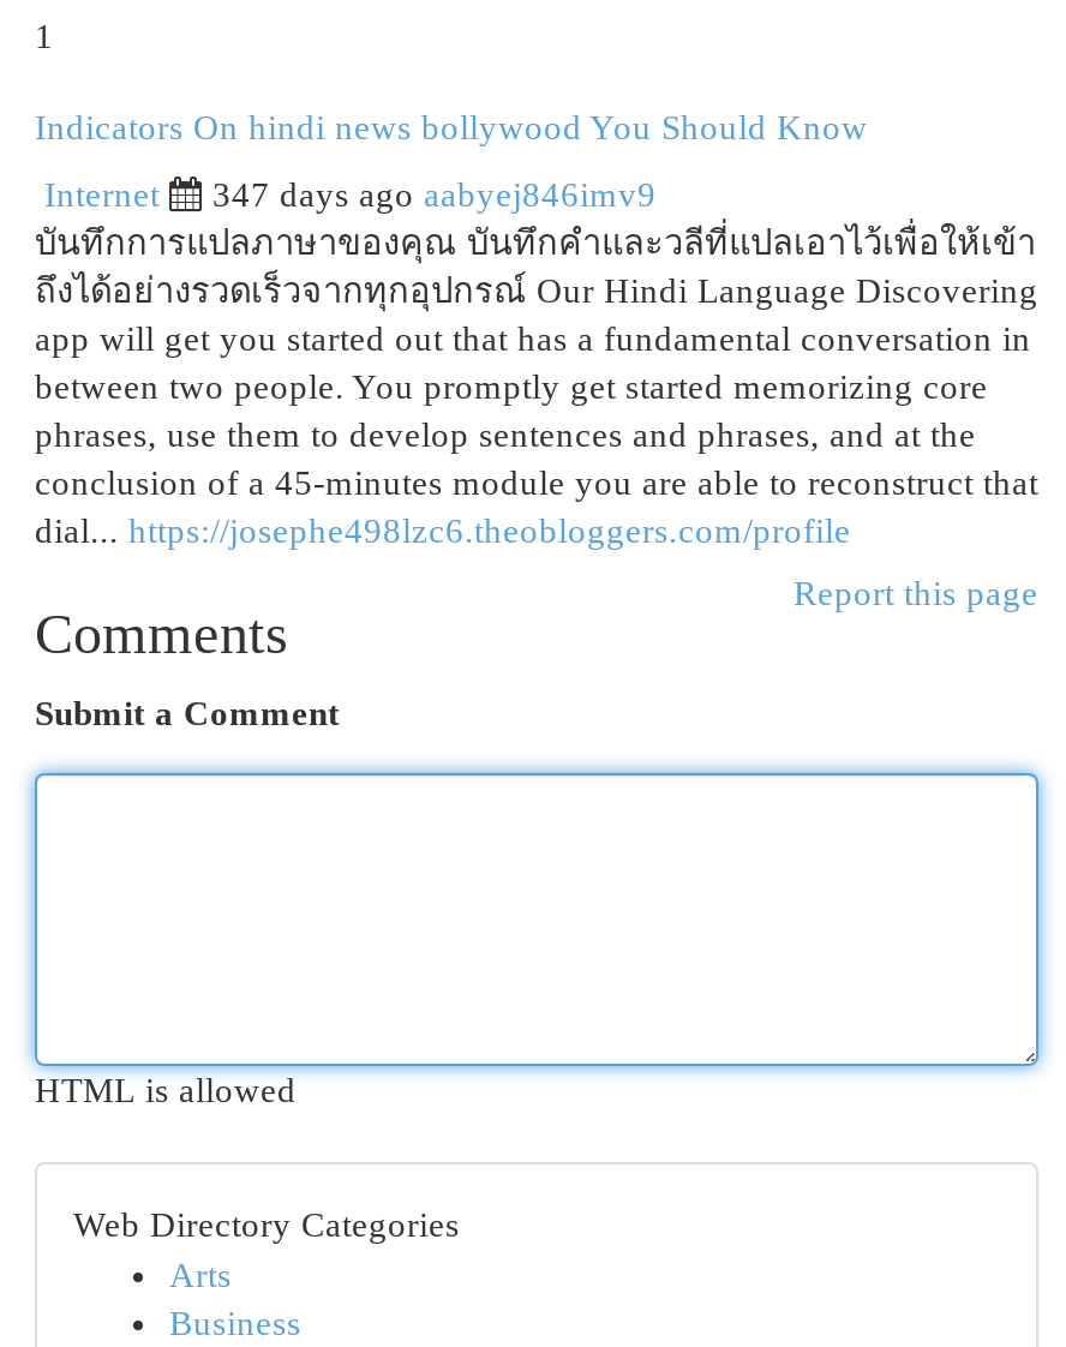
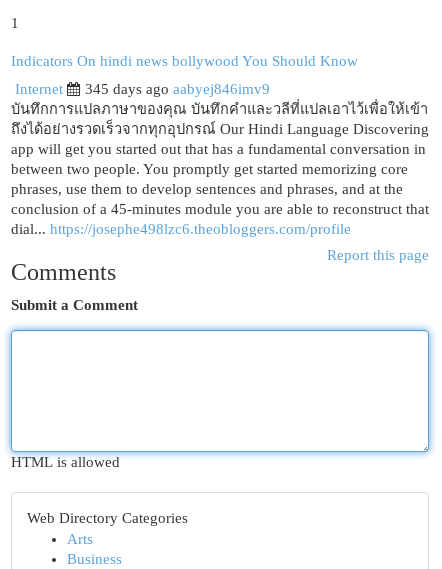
- 347 days ago aabyej846imv9
+ 345 days ago aabyej846imv9
